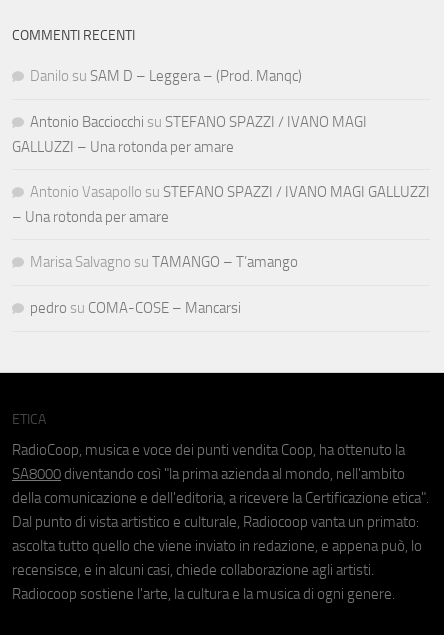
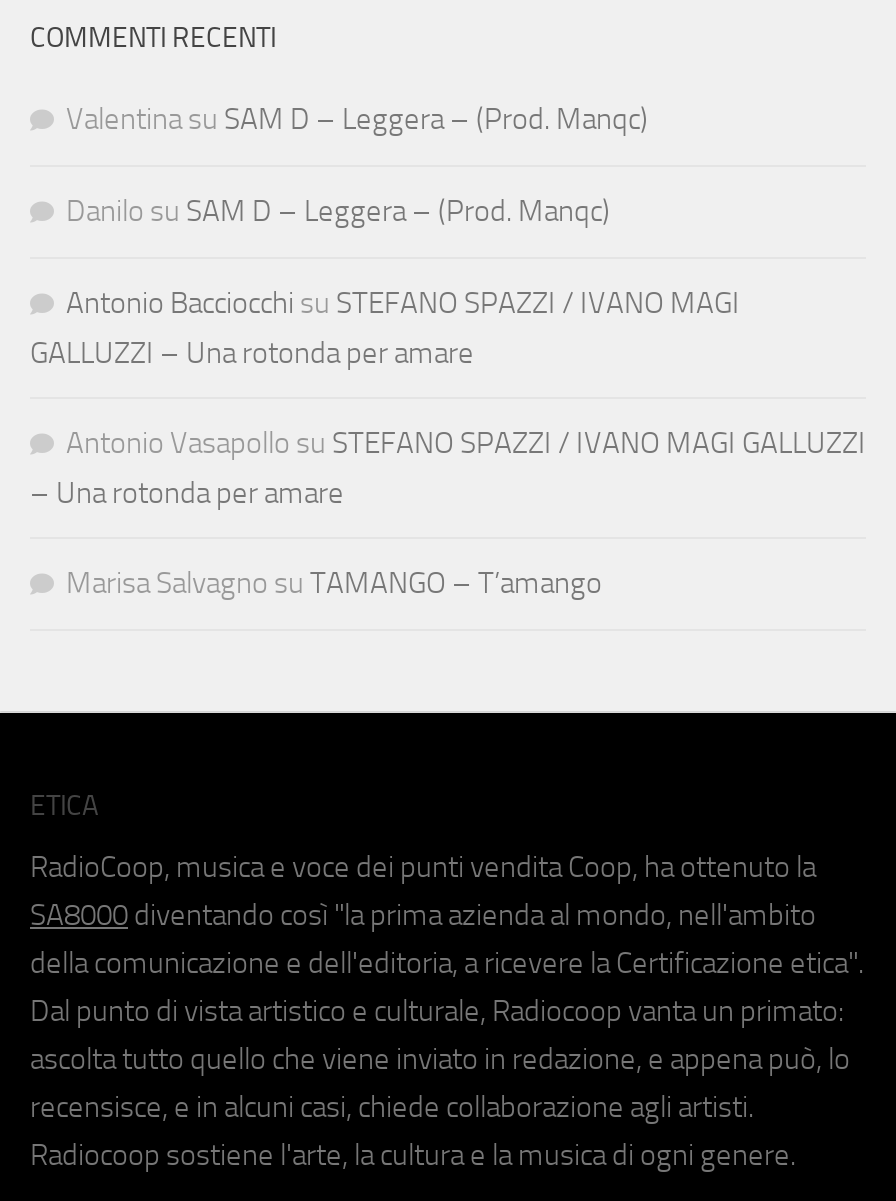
+ Valentina su SAM D – Leggera – (Prod. Manqc)

moved down: Danilo su SAM D – Leggera – (Prod. Manqc) | Antonio Bacciocchi su STEFANO SPAZZI / IVANO MAGI | GALLUZZI – Una rotonda per amare | Antonio Vasapollo su STEFANO SPAZZI / IVANO MAGI GALLUZZI | – Una rotonda per amare | Marisa Salvagno su TAMANGO – T’amango

- pedro su COMA-COSE – Mancarsi
